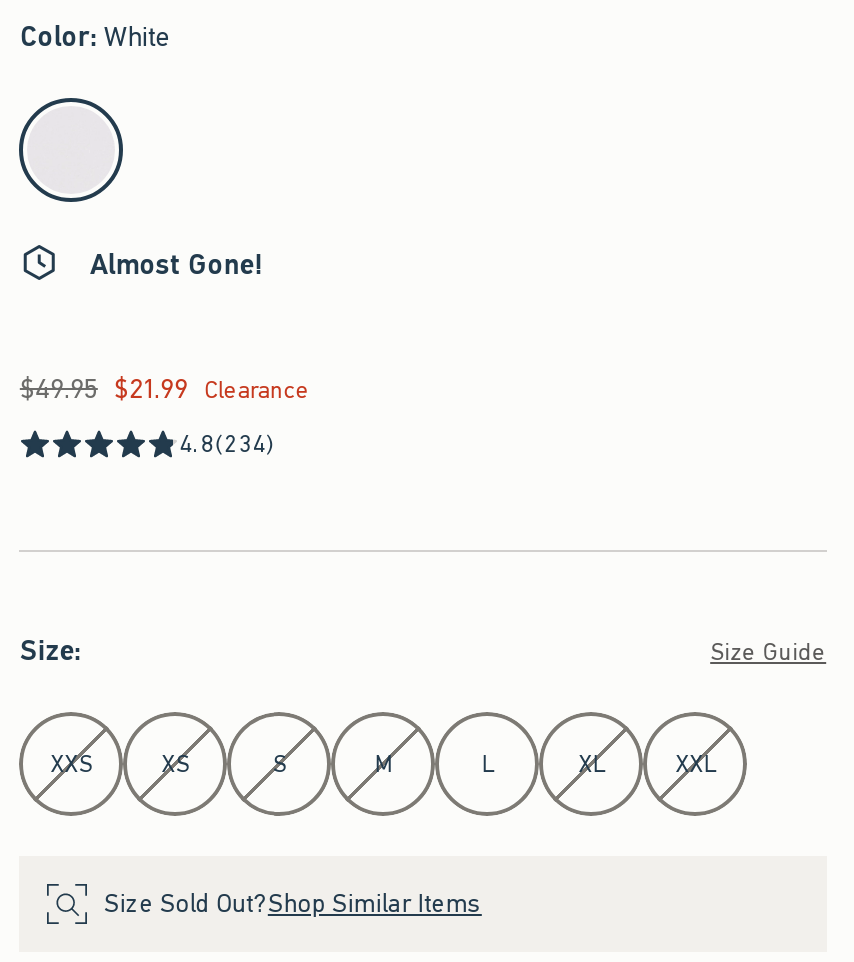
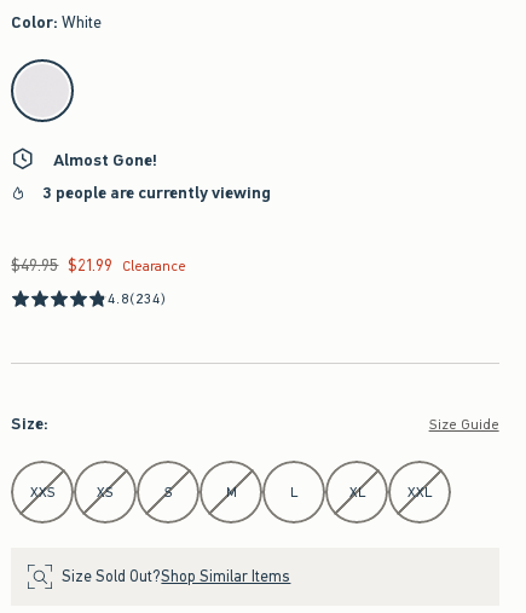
+ 3 people are currently viewing
